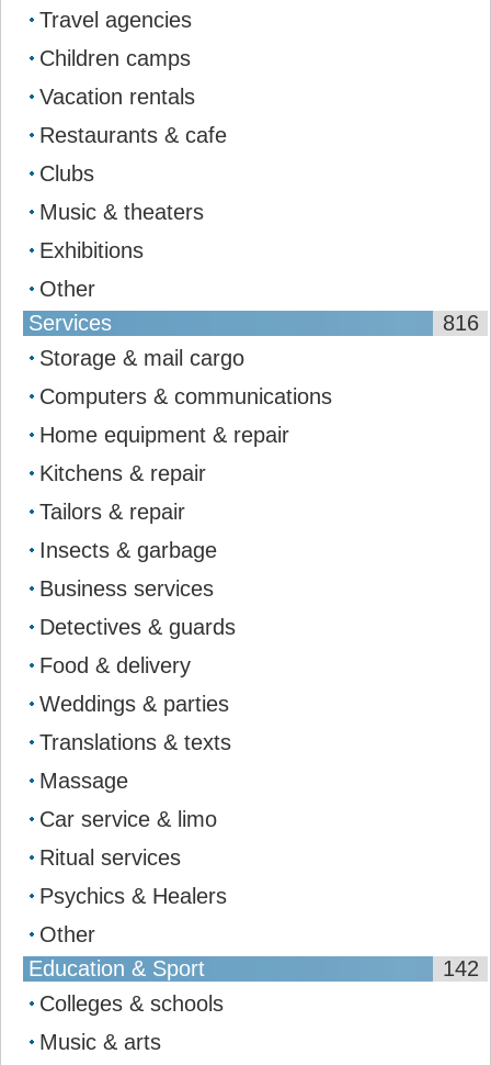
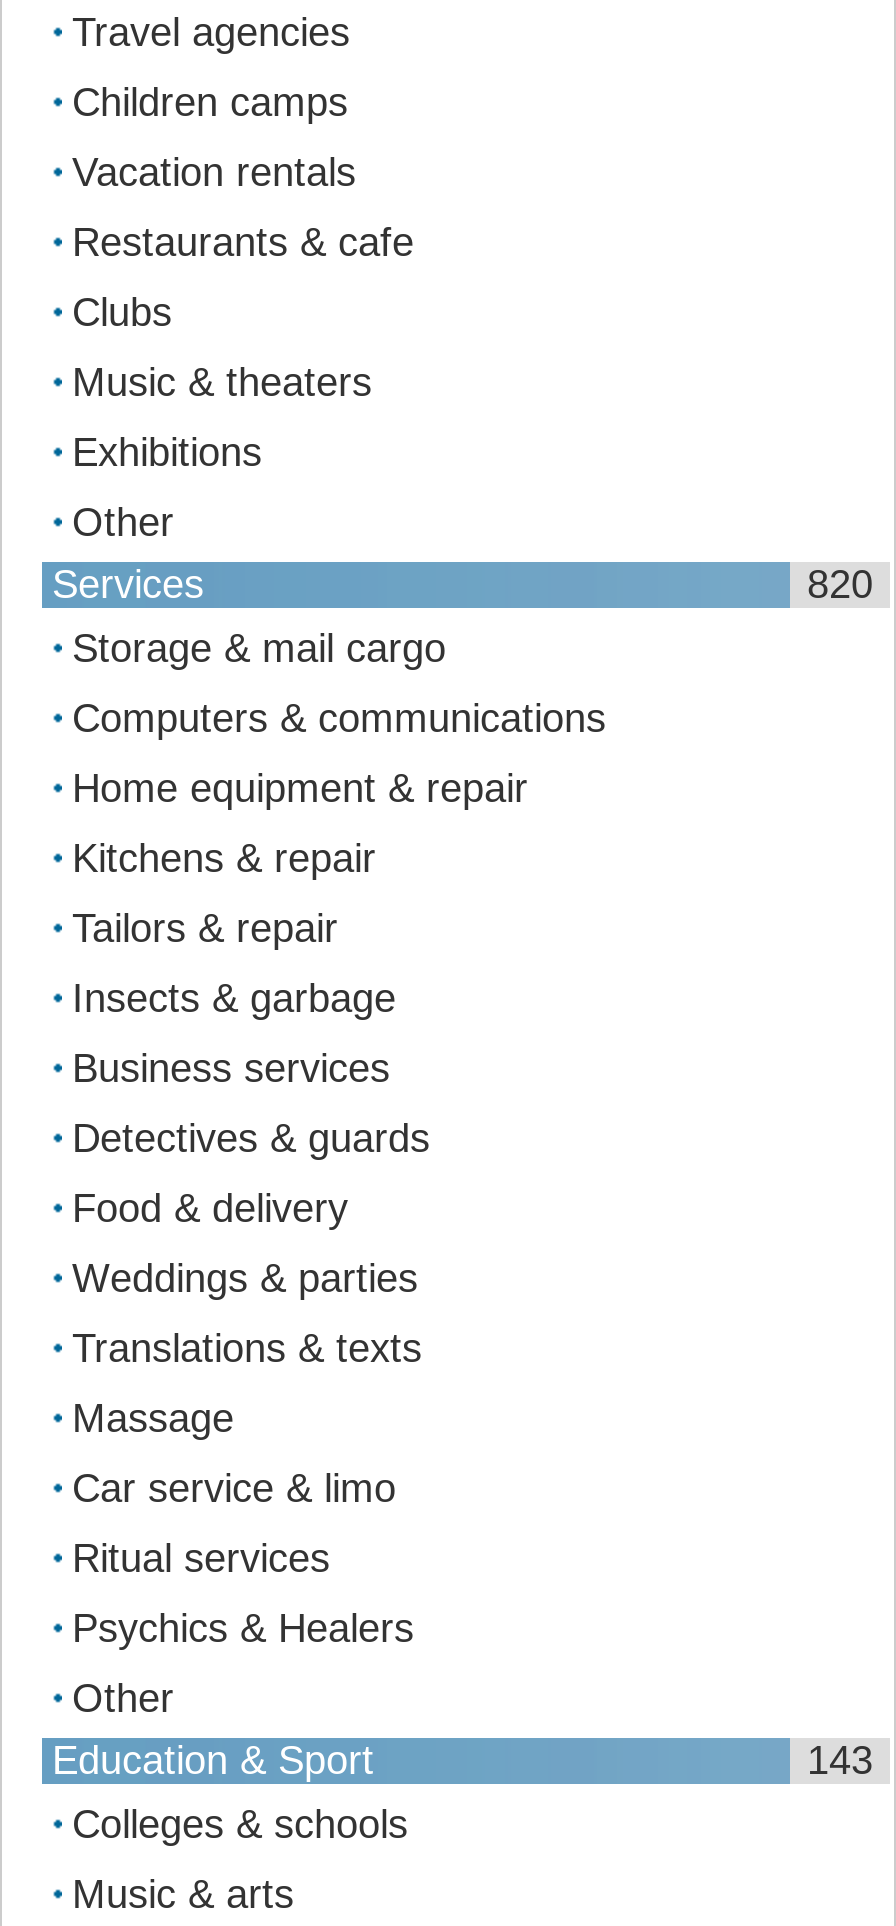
- 816
+ 820

- 142
+ 143
